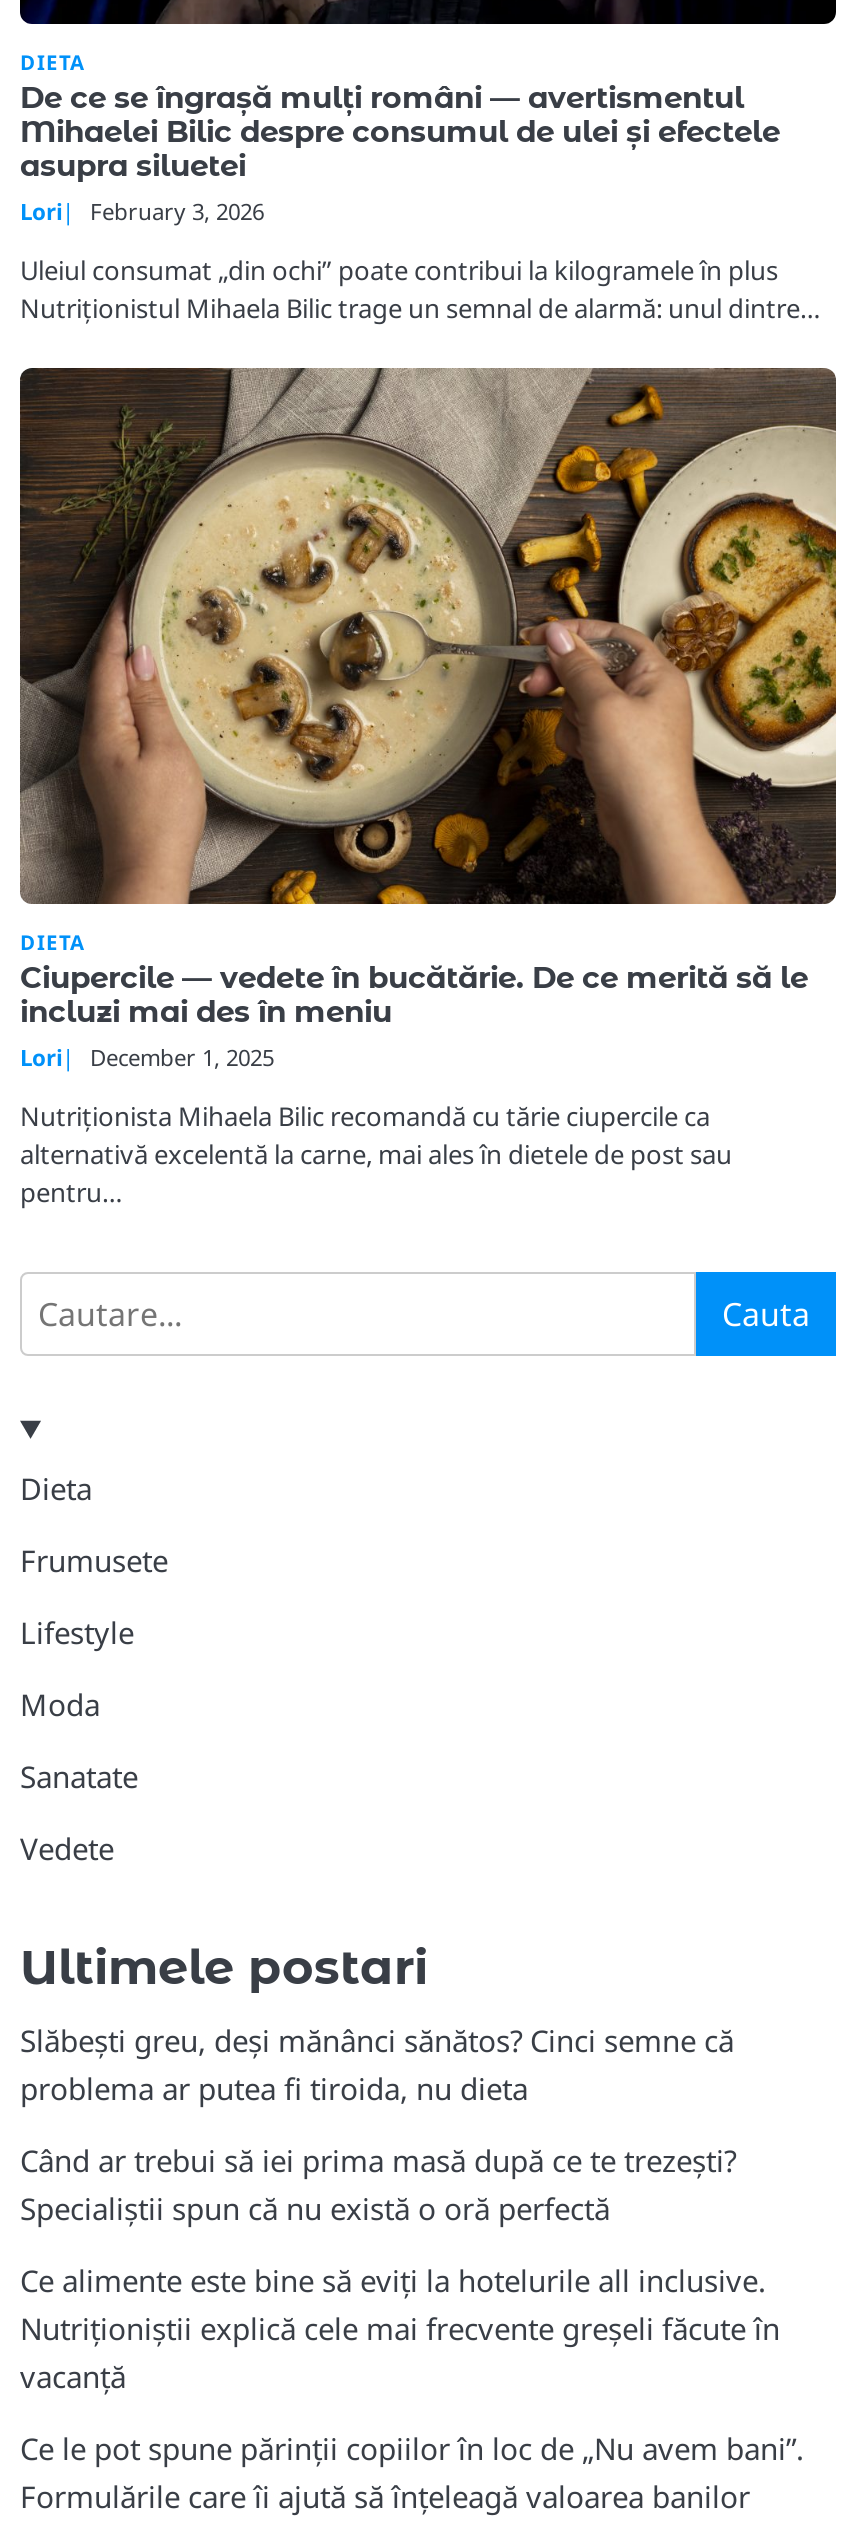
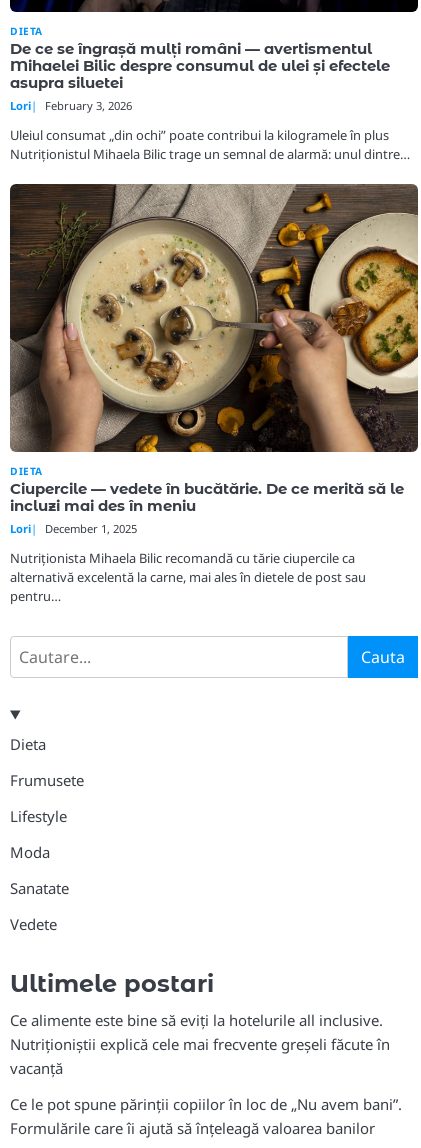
- Slăbești greu, deși mănânci sănătos? Cinci semne că
- problema ar putea fi tiroida, nu dieta
- Când ar trebui să iei prima masă după ce te trezești?
- Specialiștii spun că nu există o oră perfectă
